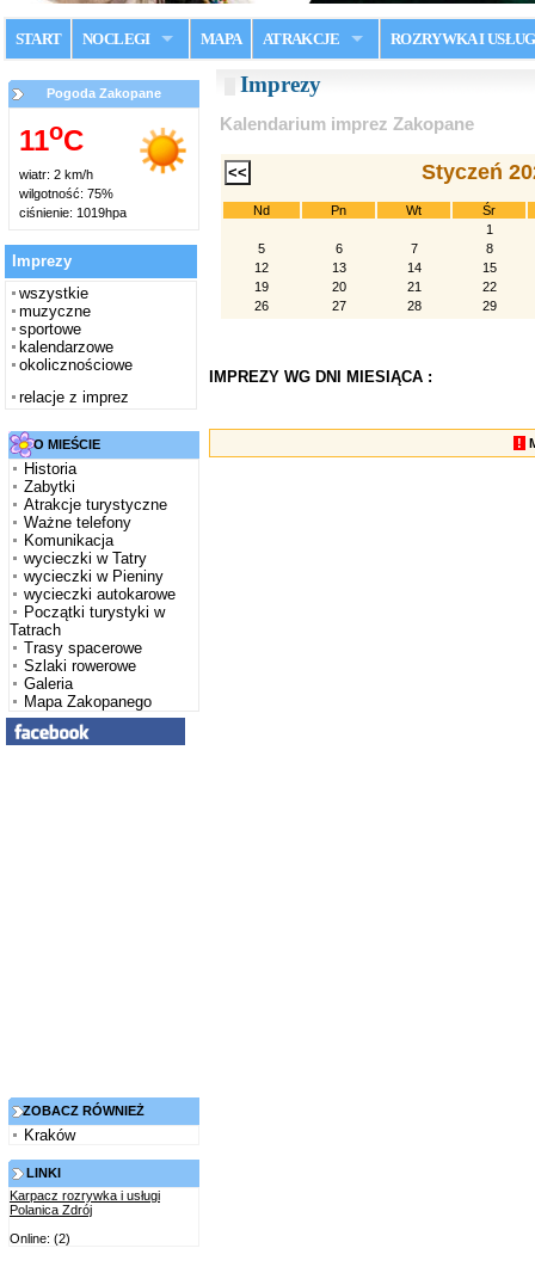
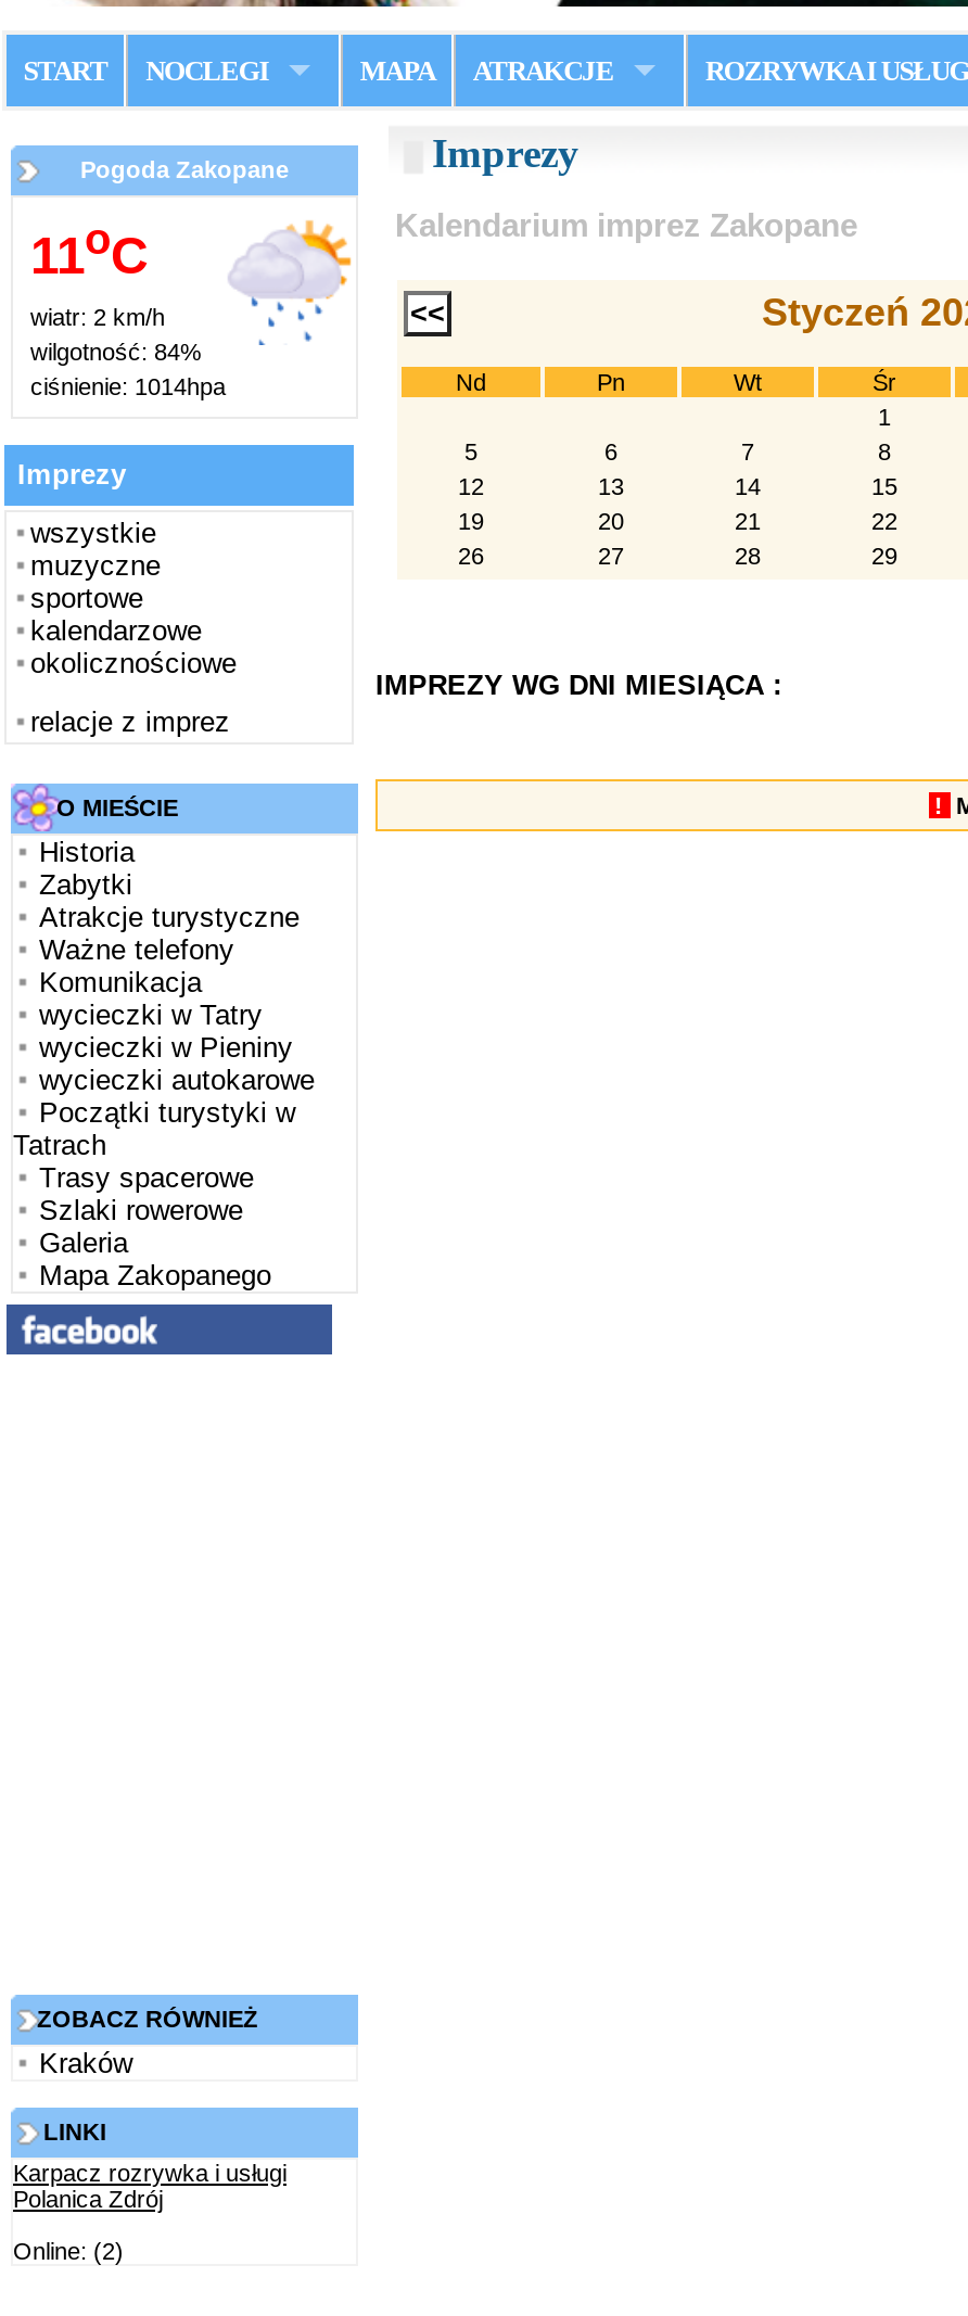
- [image]
- wilgotność: 75%
+ [image]
+ wilgotność: 84%

- ciśnienie: 1019hpa
+ ciśnienie: 1014hpa
